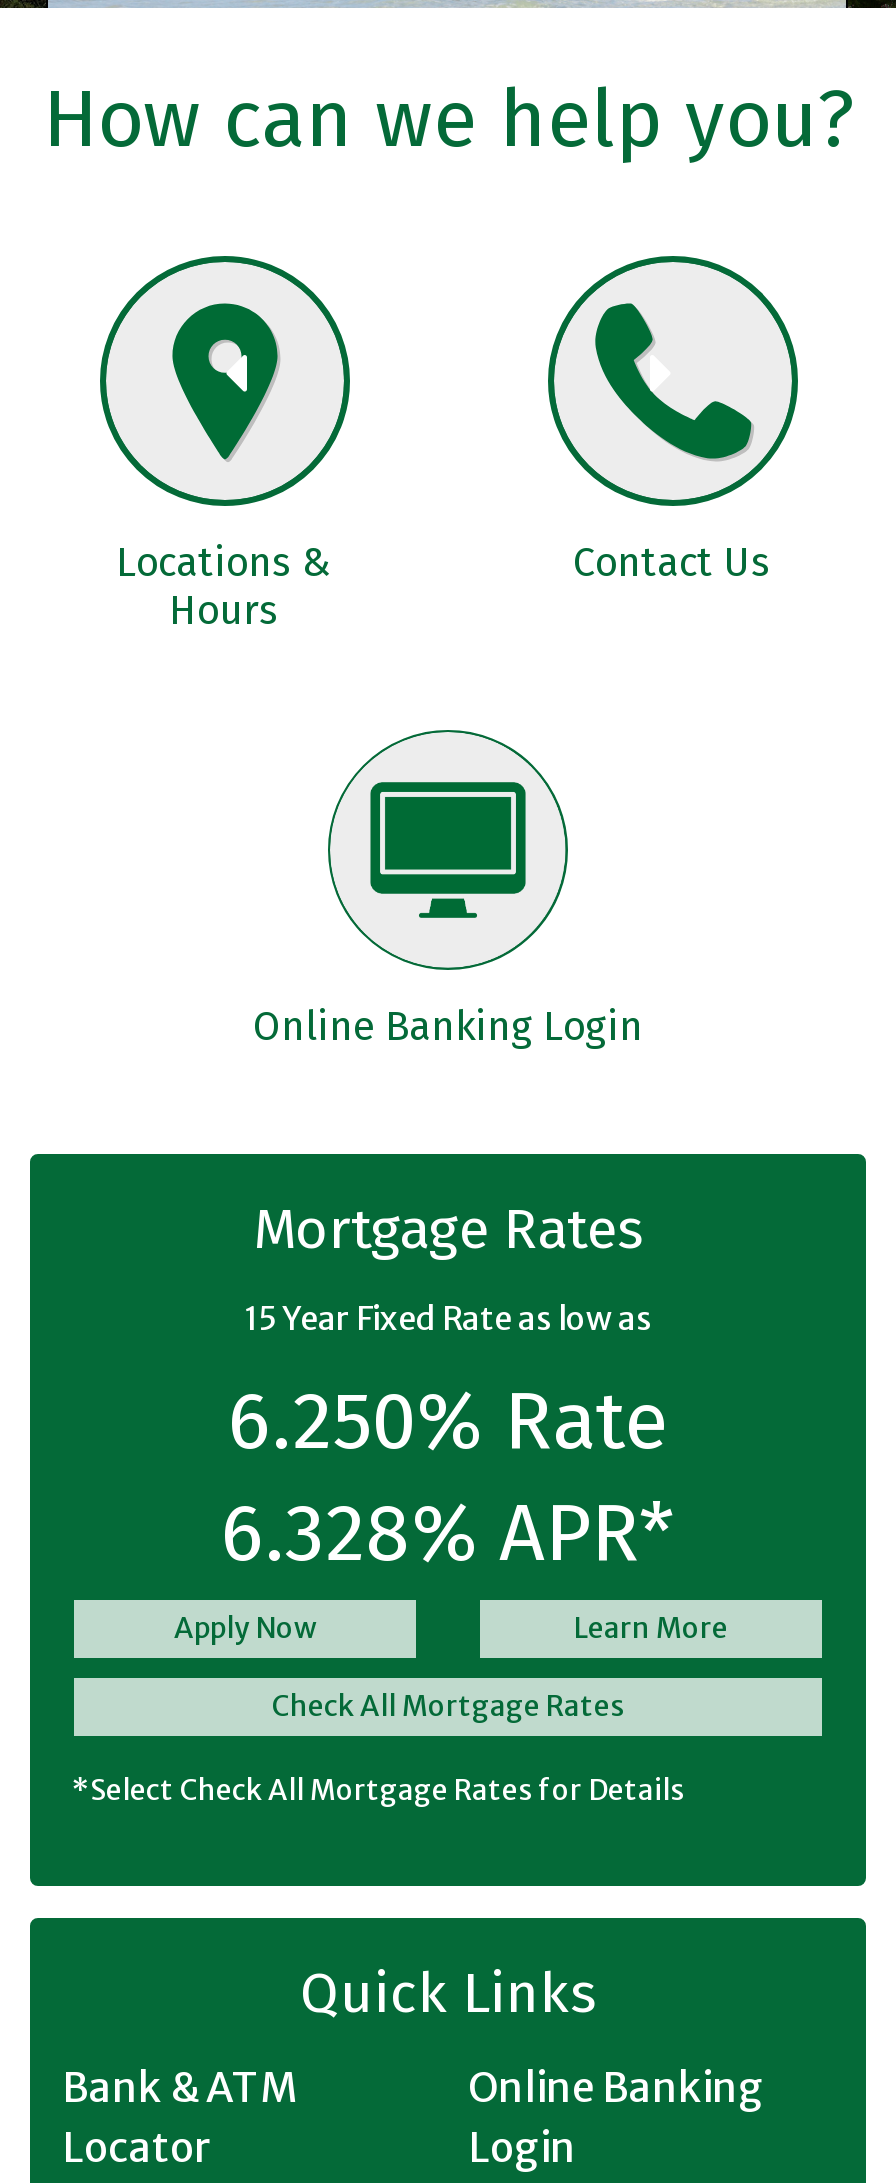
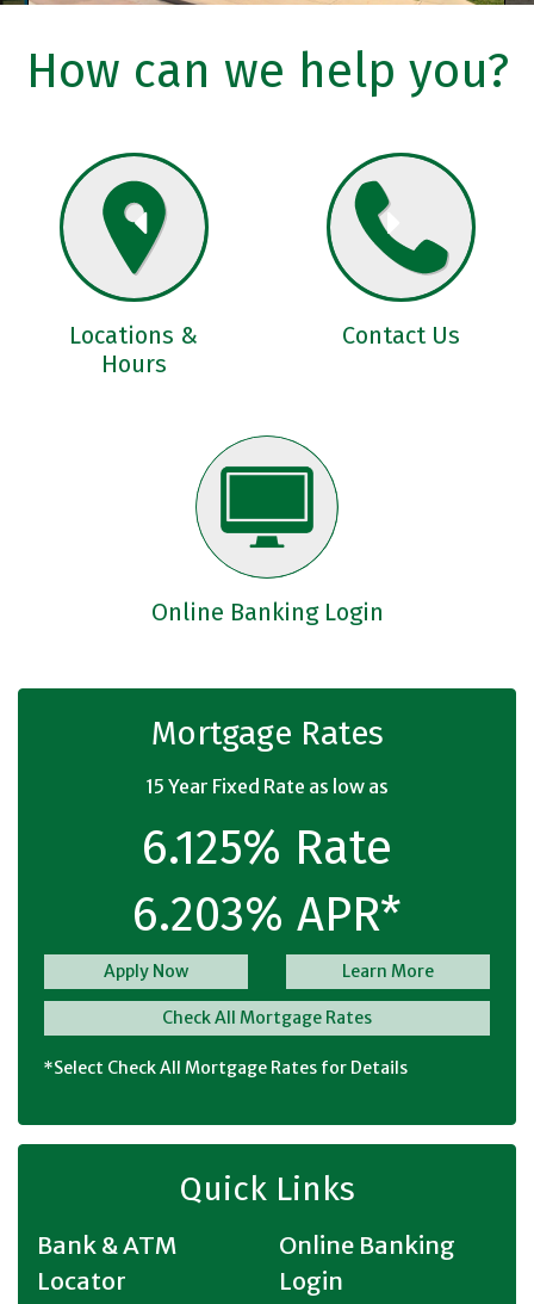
- 6.250% Rate
+ 6.125% Rate

- 6.328% APR*
+ 6.203% APR*
